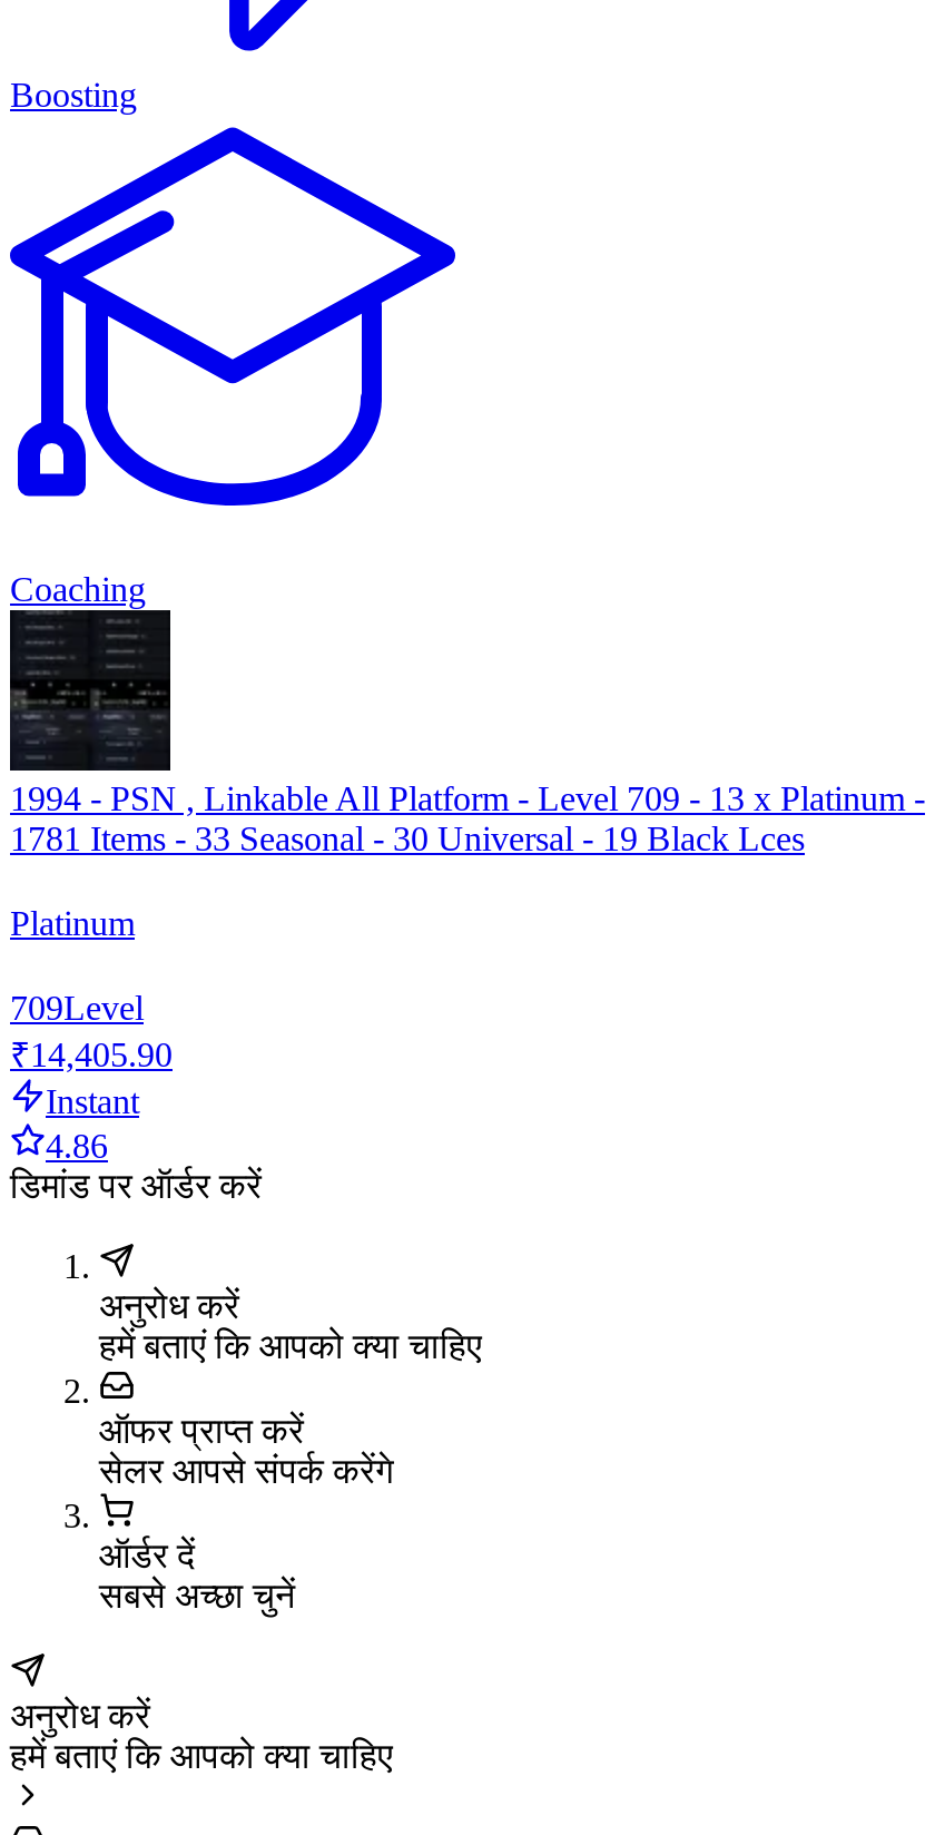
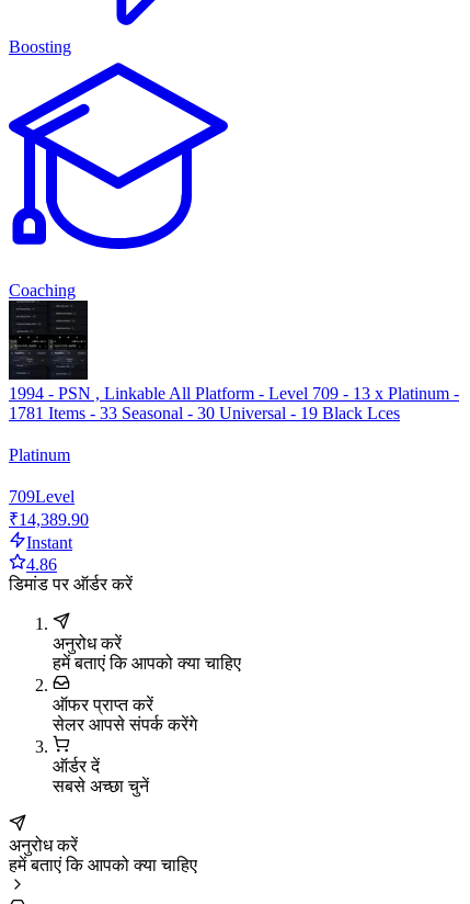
- ₹14,405.90
+ ₹14,389.90
